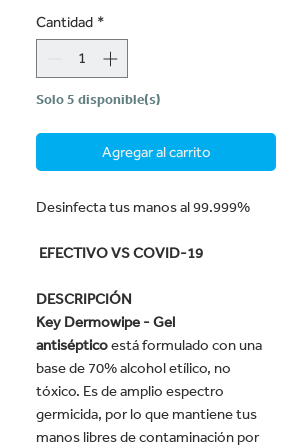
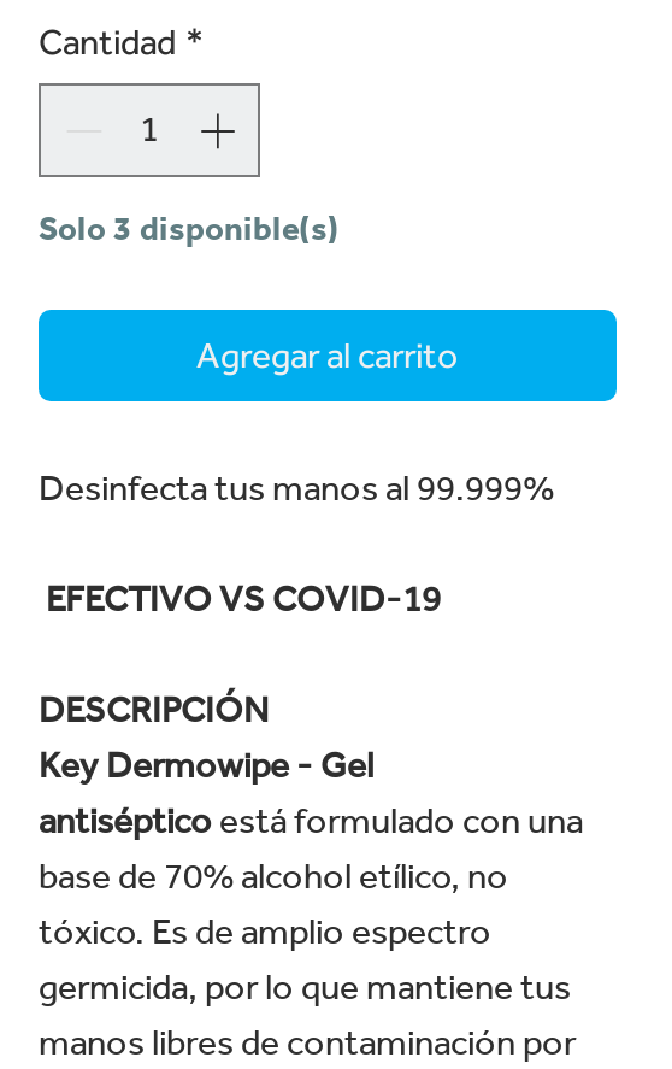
- Solo 5 disponible(s)
+ Solo 3 disponible(s)
